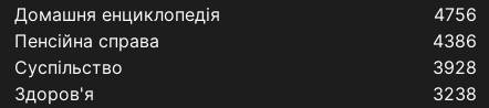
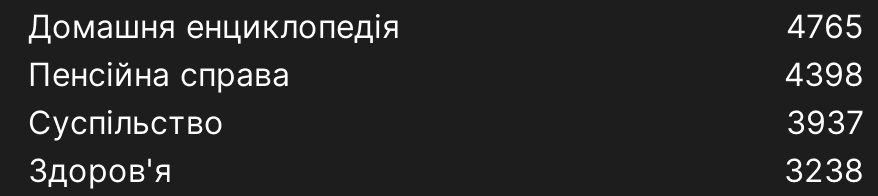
- 4756
+ 4765

- 4386
+ 4398

- 3928
+ 3937
